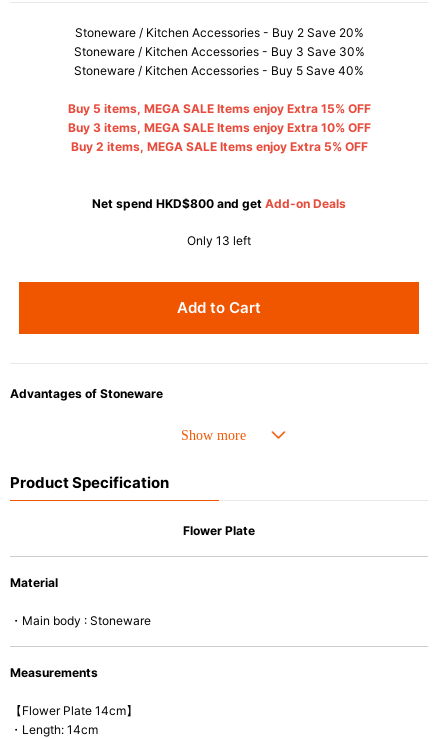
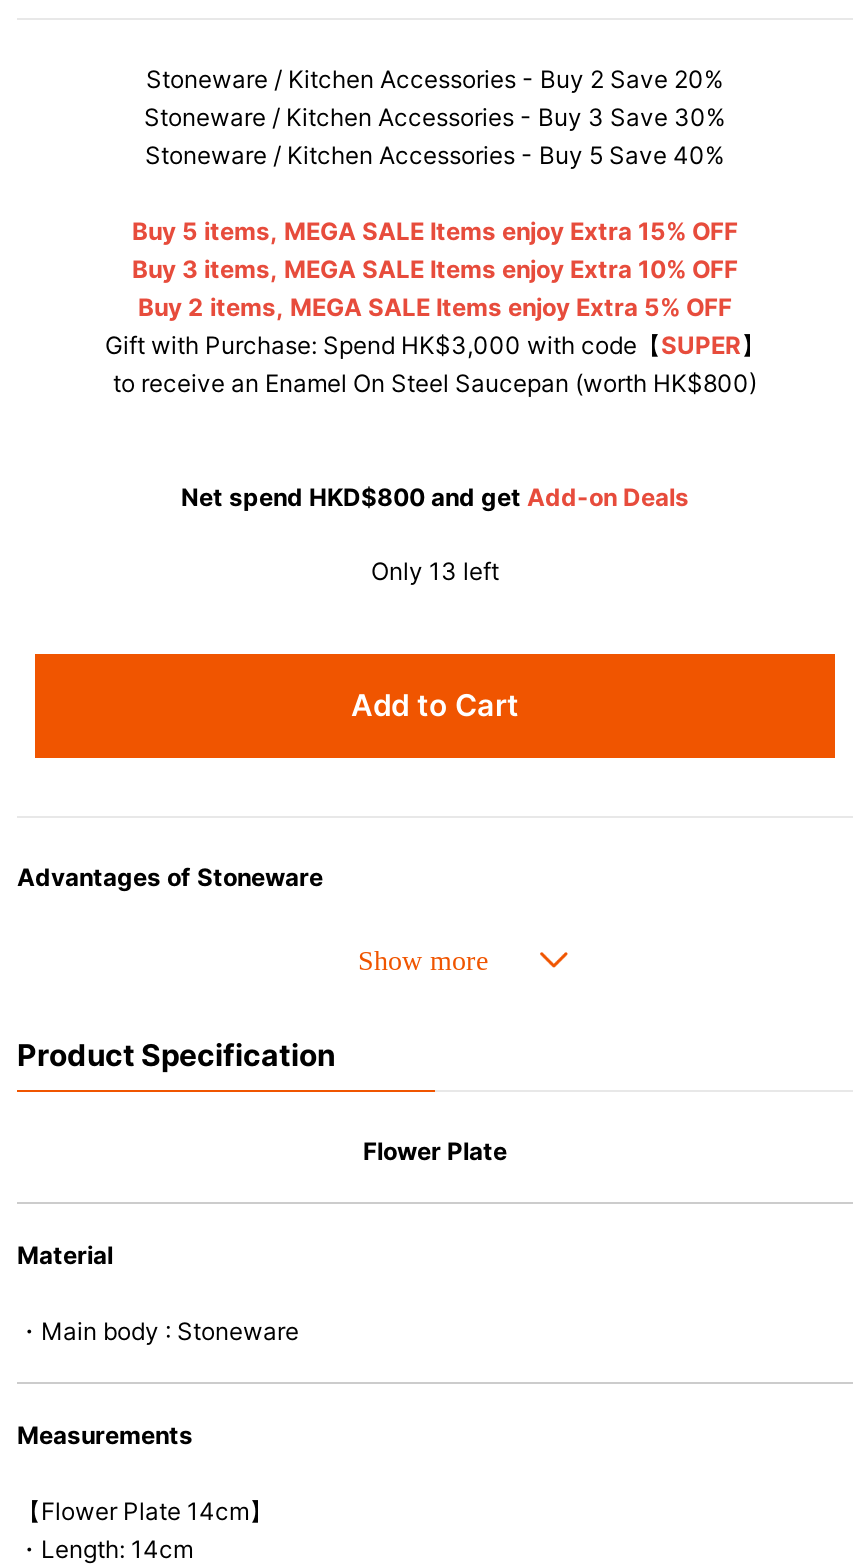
+ Gift with Purchase: Spend HK$3,000 with code【SUPER】
+ to receive an Enamel On Steel Saucepan (worth HK$800)
